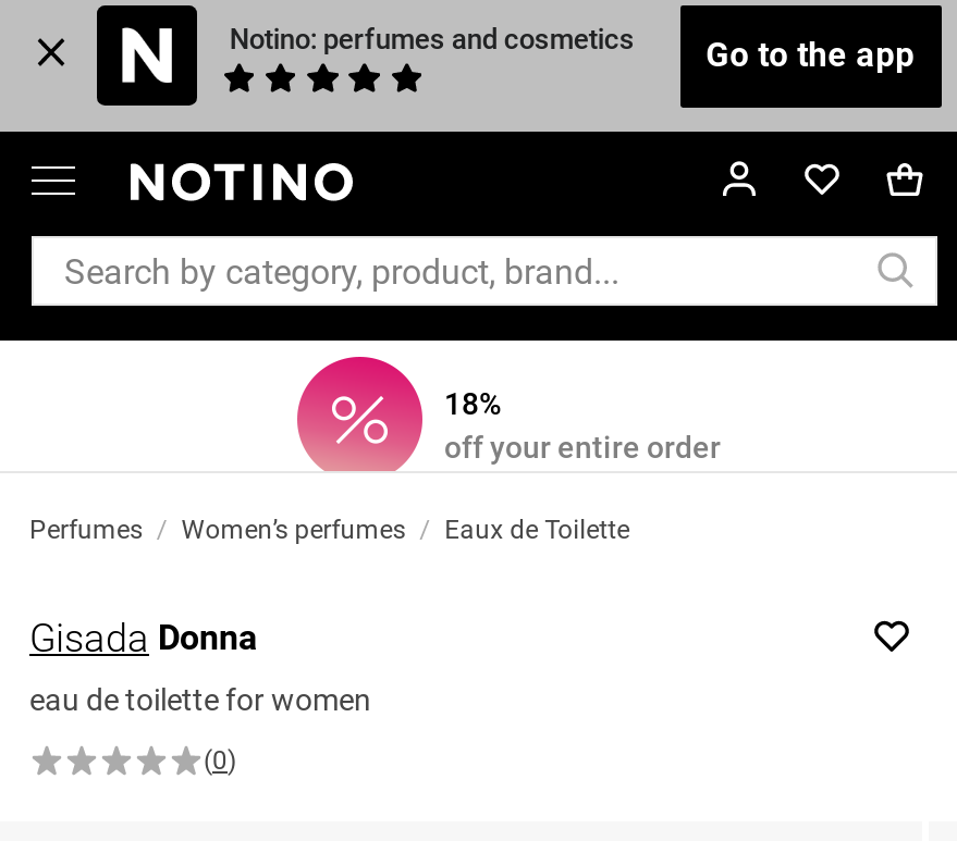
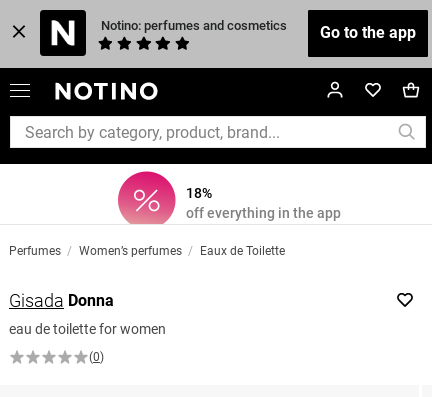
- [image]
- off your entire order
+ [image]
+ off everything in the app
